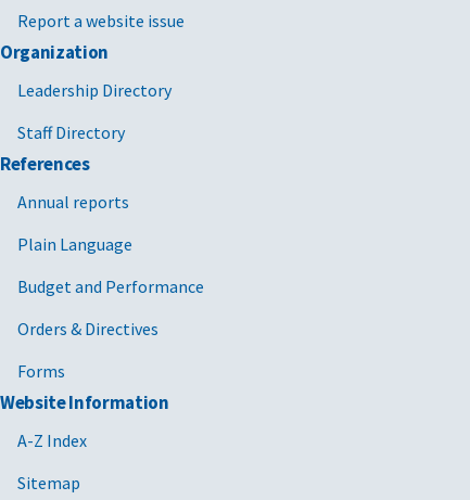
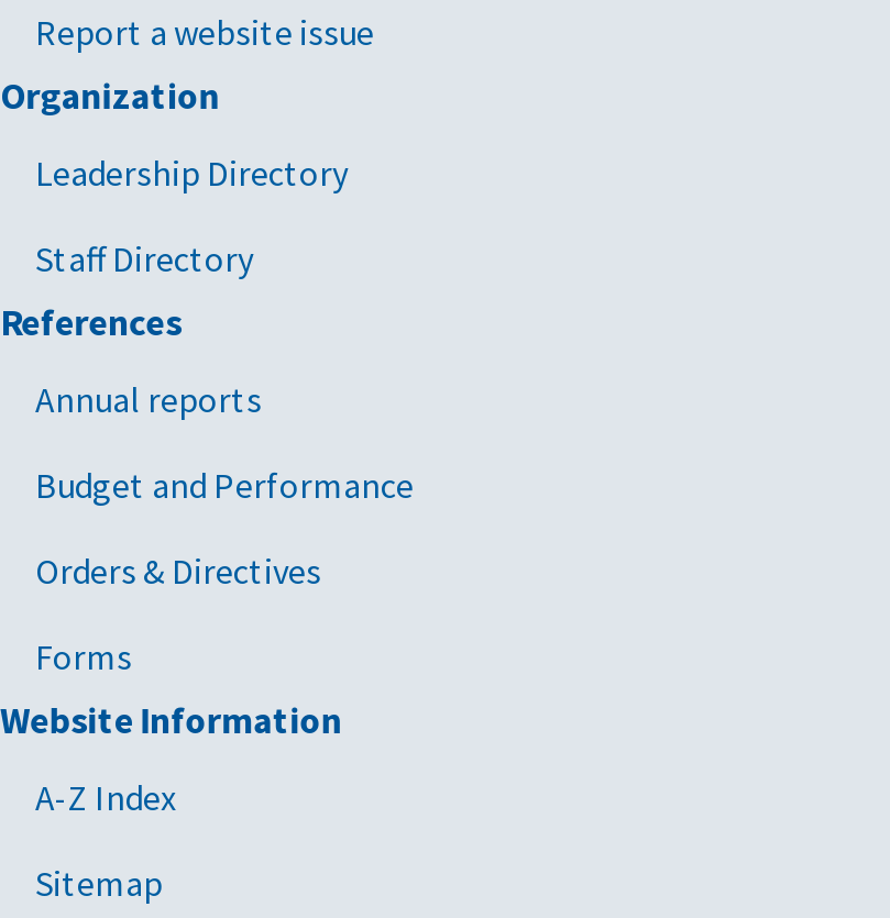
- Plain Language
